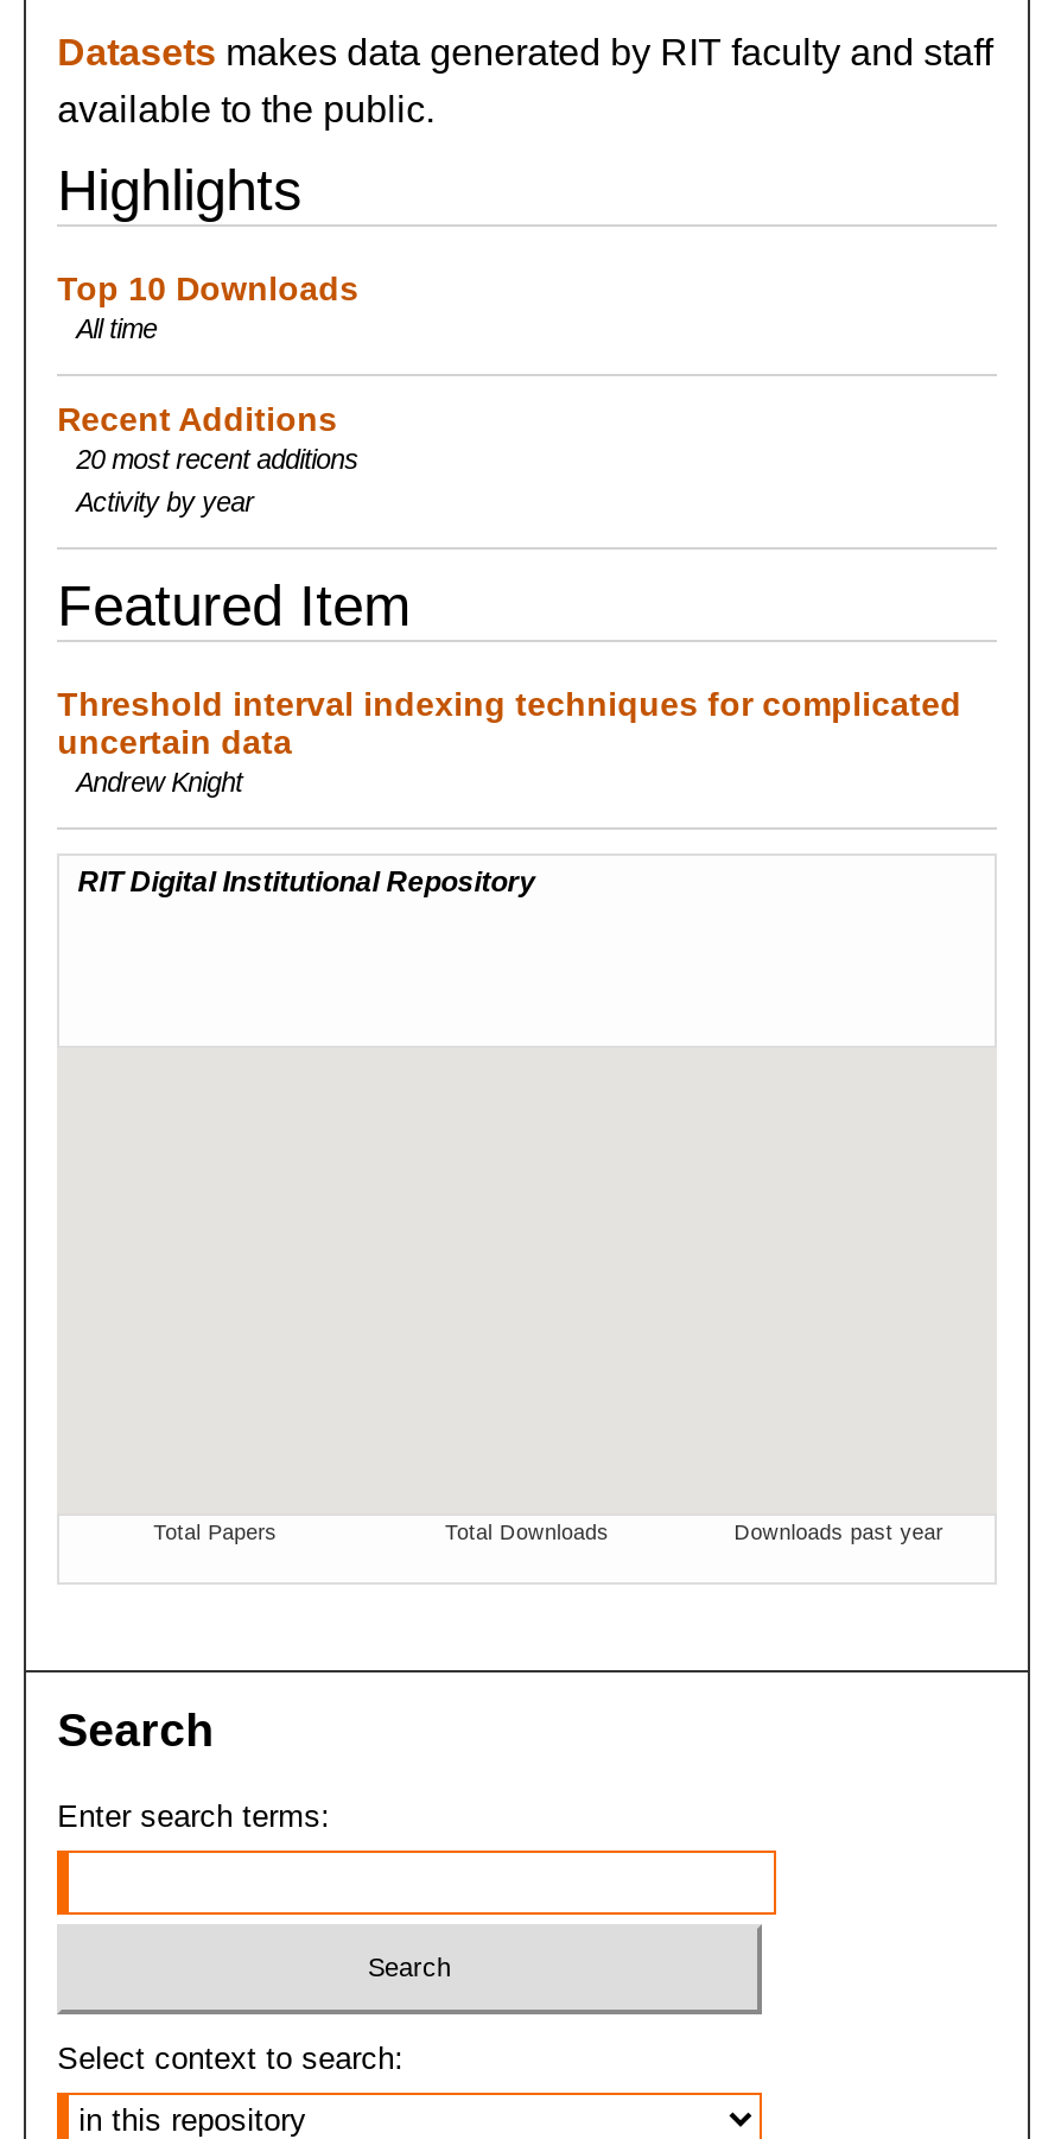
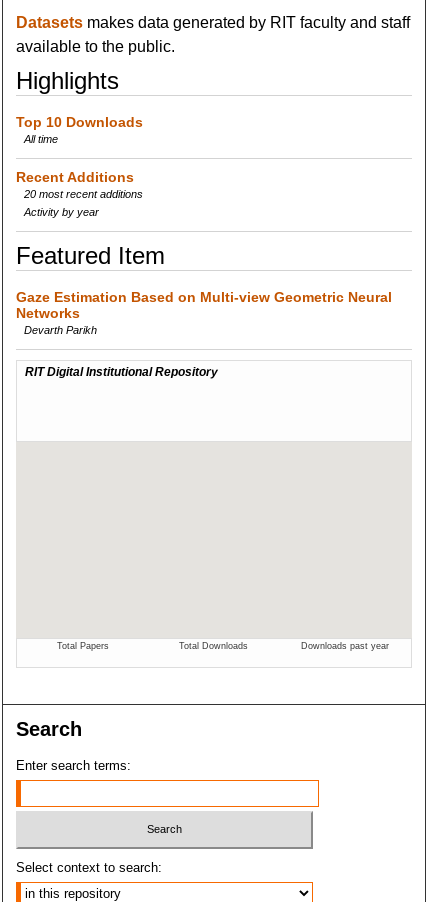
- Threshold interval indexing techniques for complicated
- uncertain data
- Andrew Knight
+ Gaze Estimation Based on Multi-view Geometric Neural
+ Networks
+ Devarth Parikh
